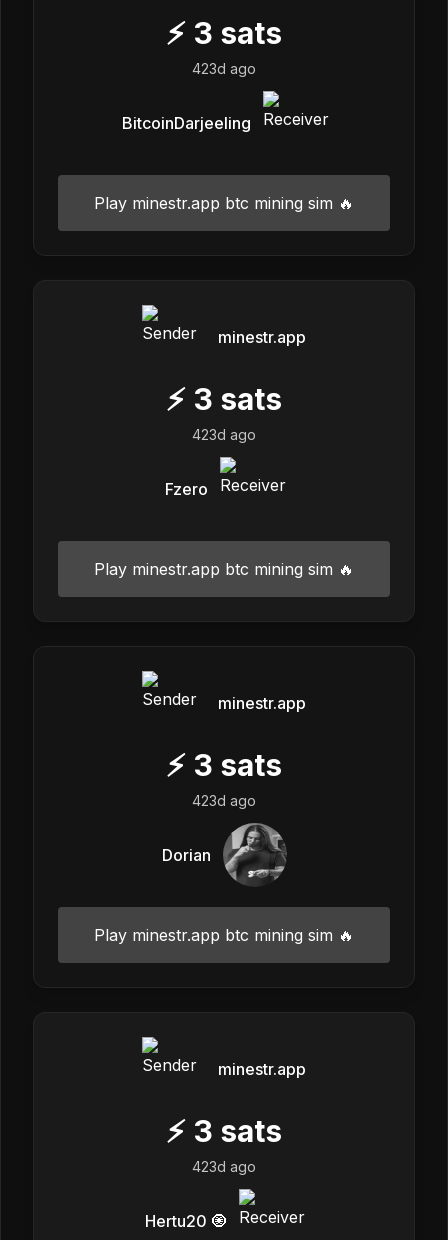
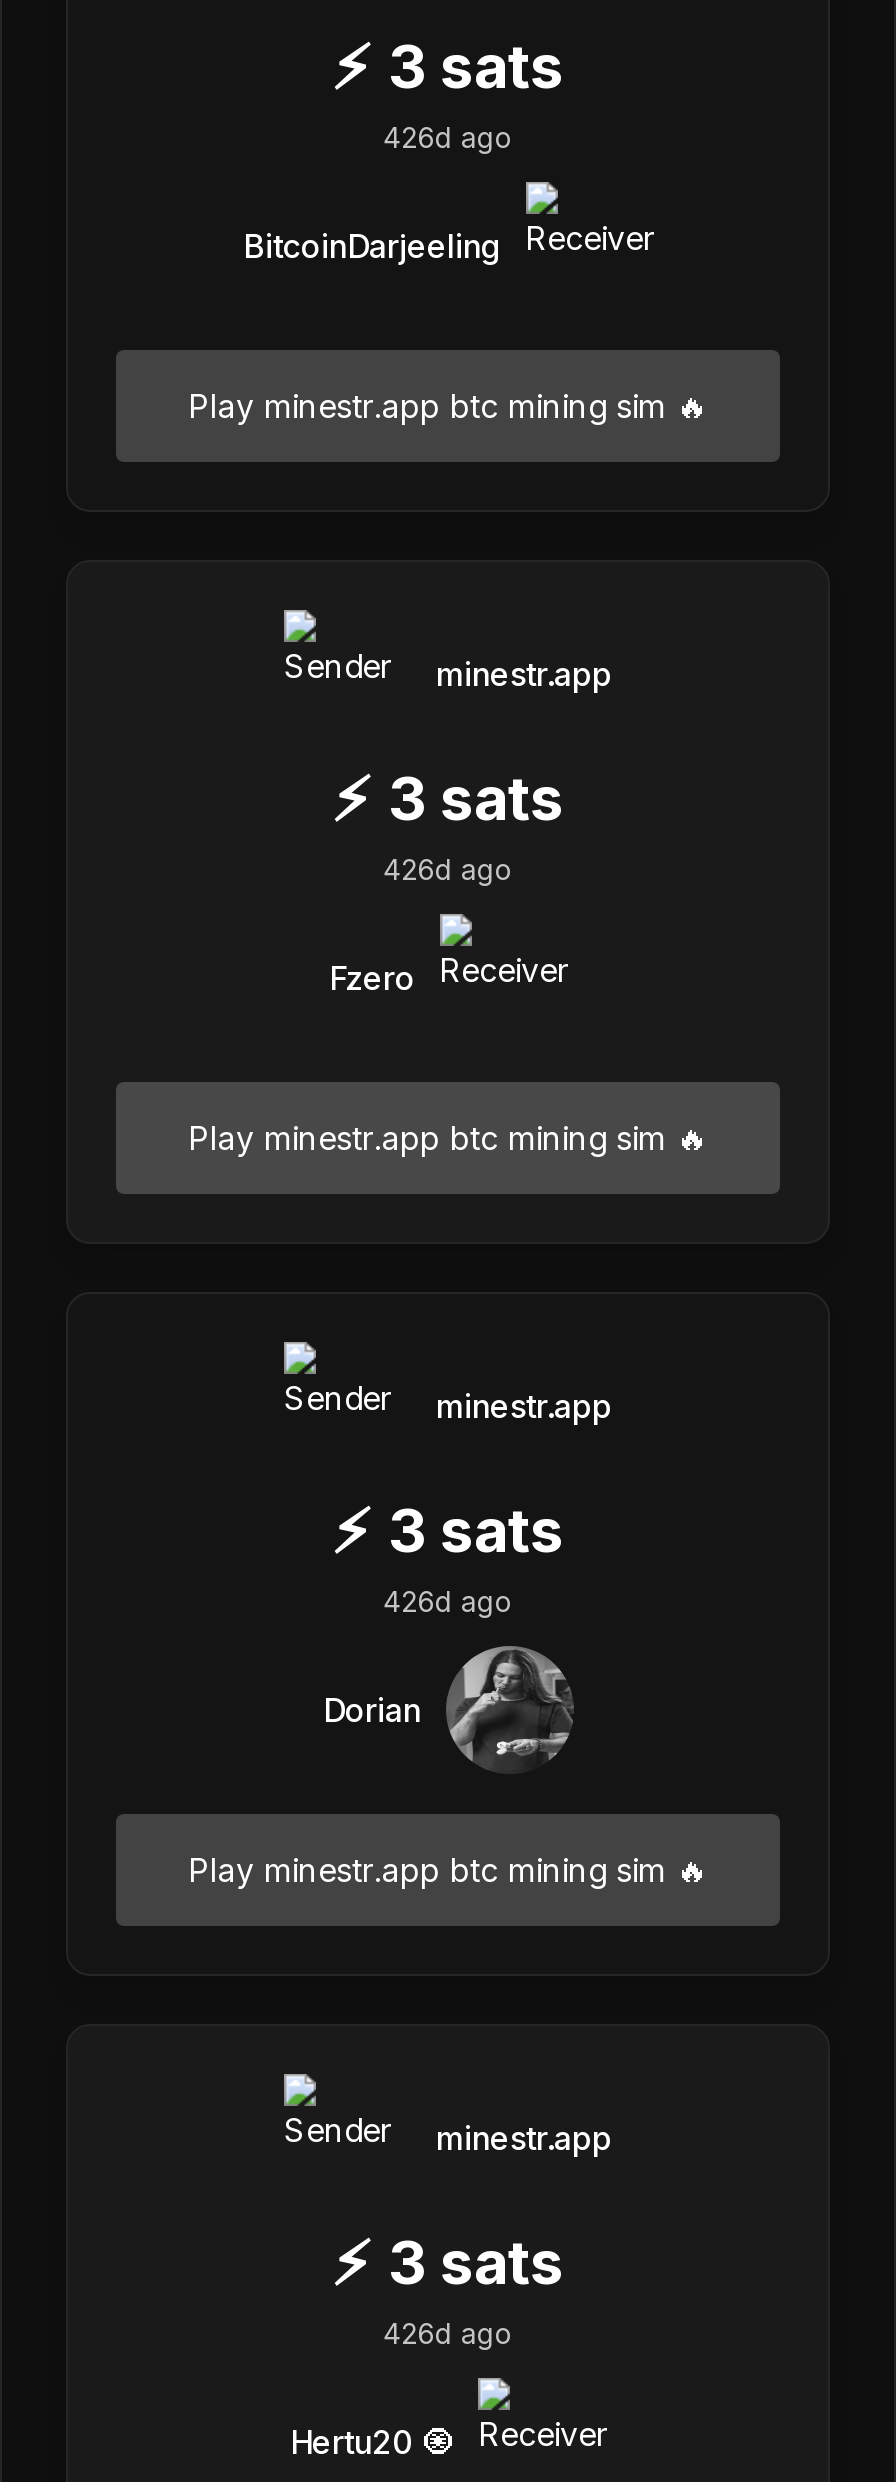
- 423d ago
+ 426d ago

- 423d ago
+ 426d ago

- 423d ago
+ 426d ago

- 423d ago
+ 426d ago
